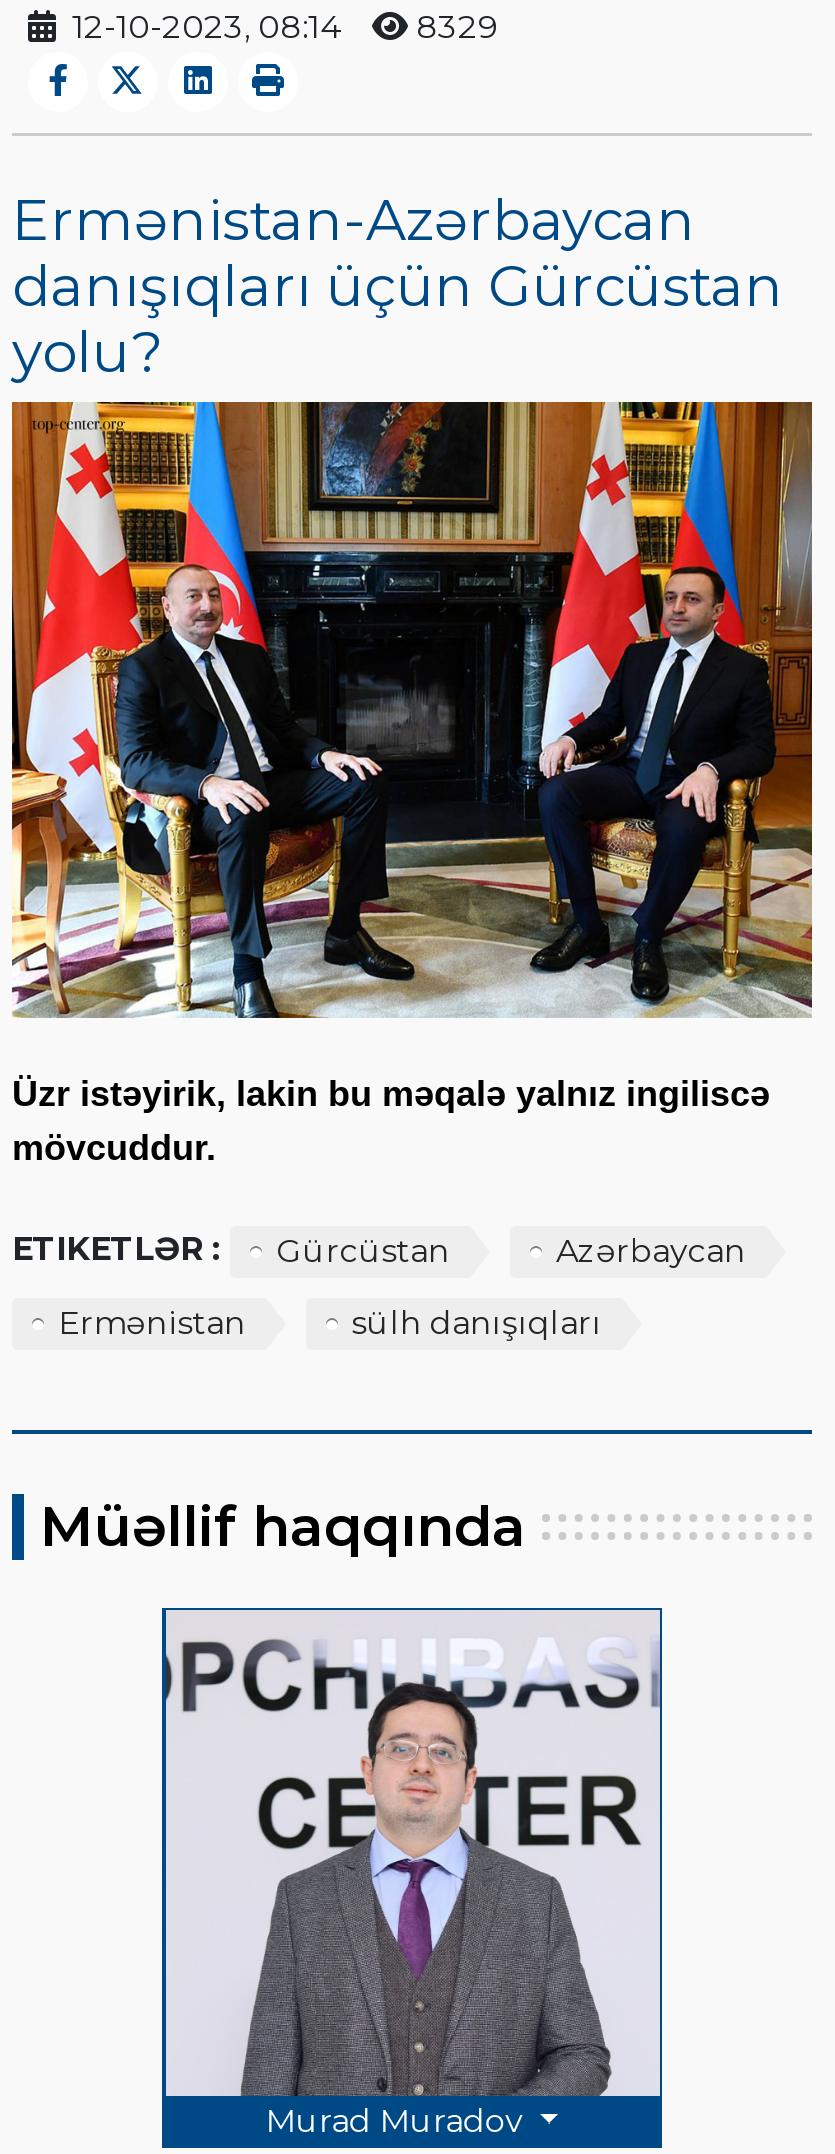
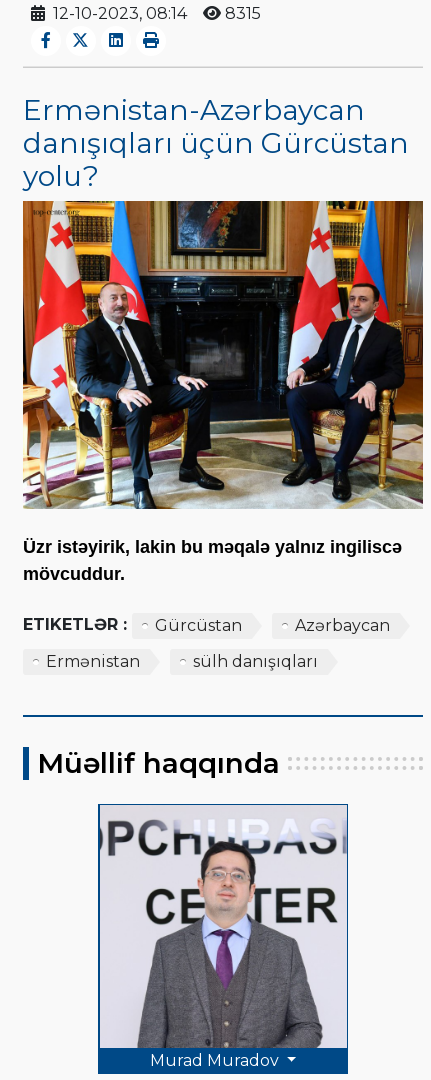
- 12-10-2023, 08:14 8329
+ 12-10-2023, 08:14 8315
